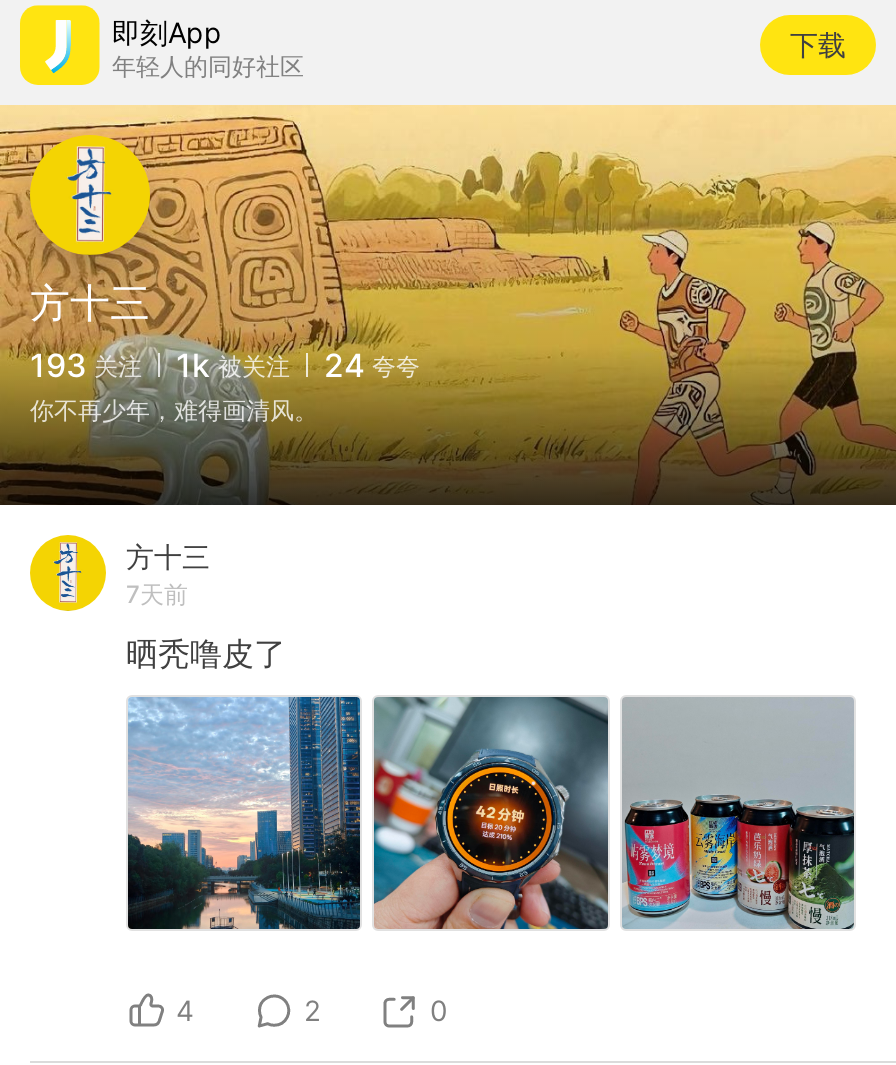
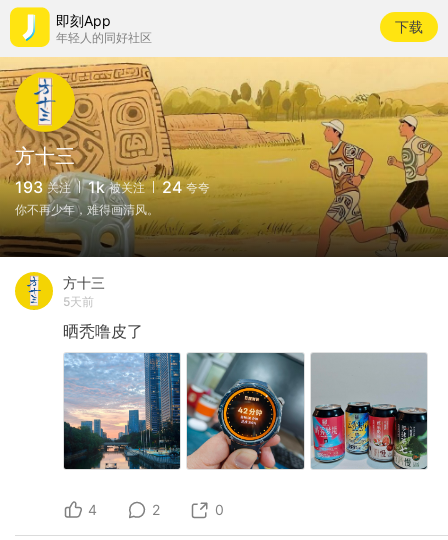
- 7天前
+ 5天前
